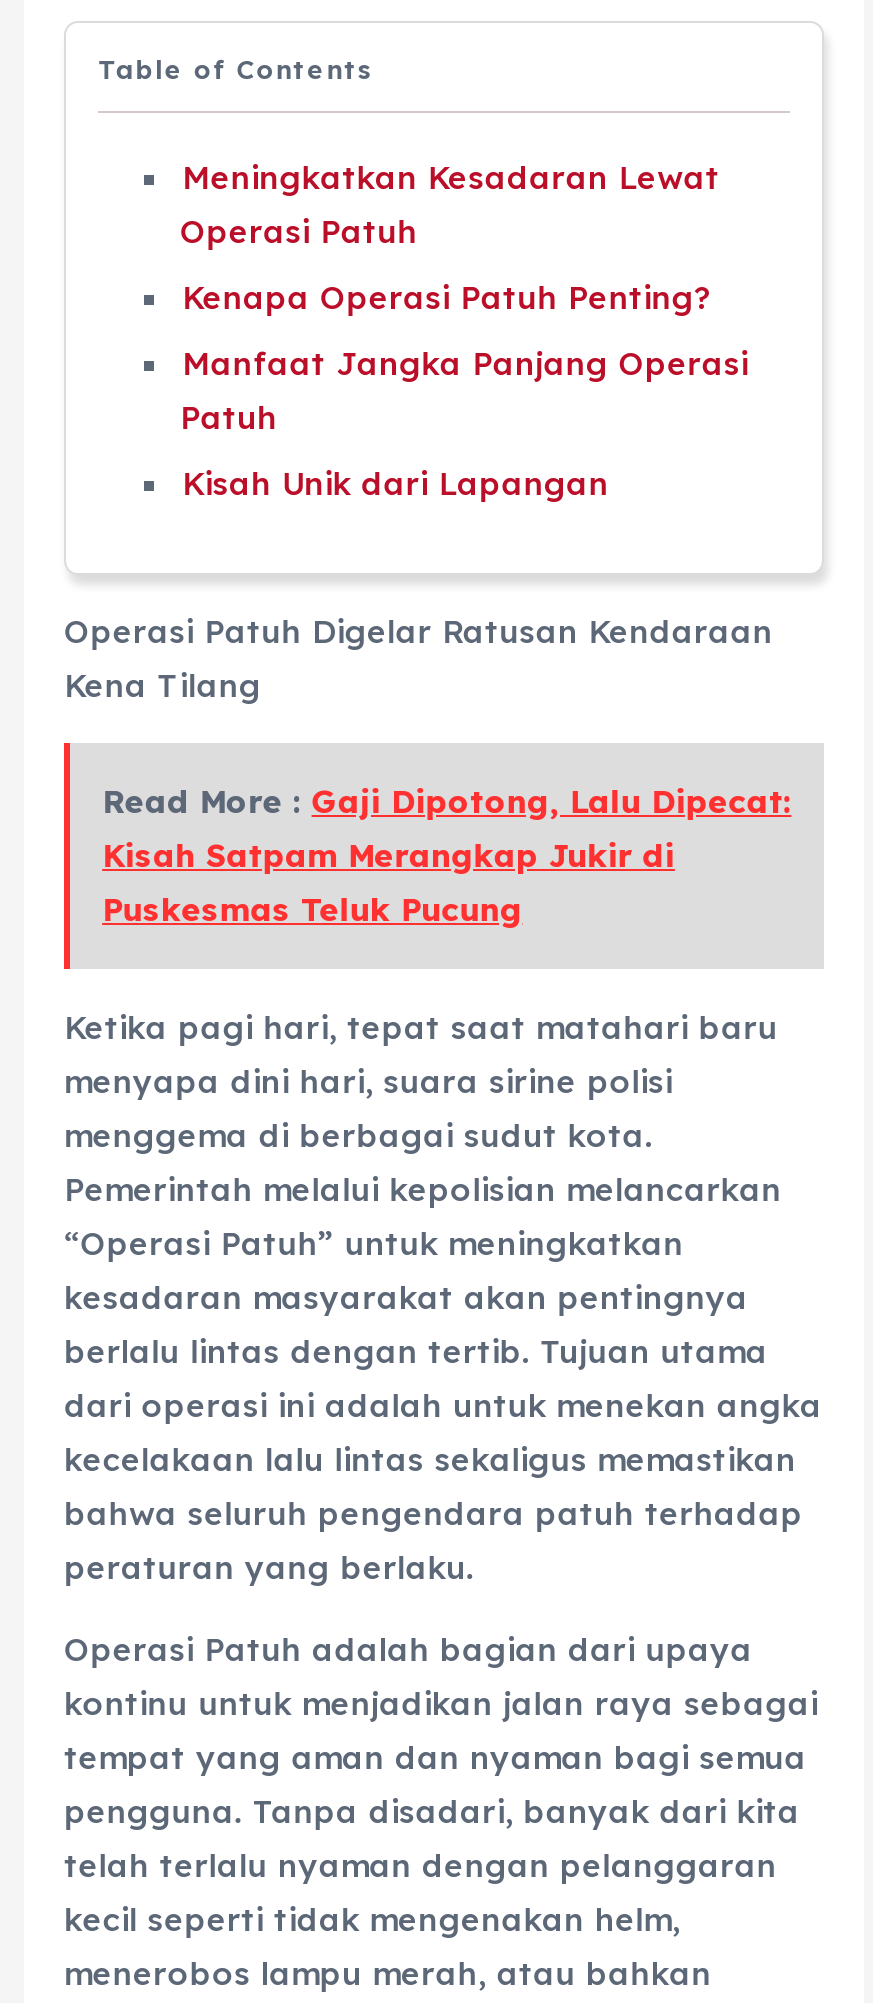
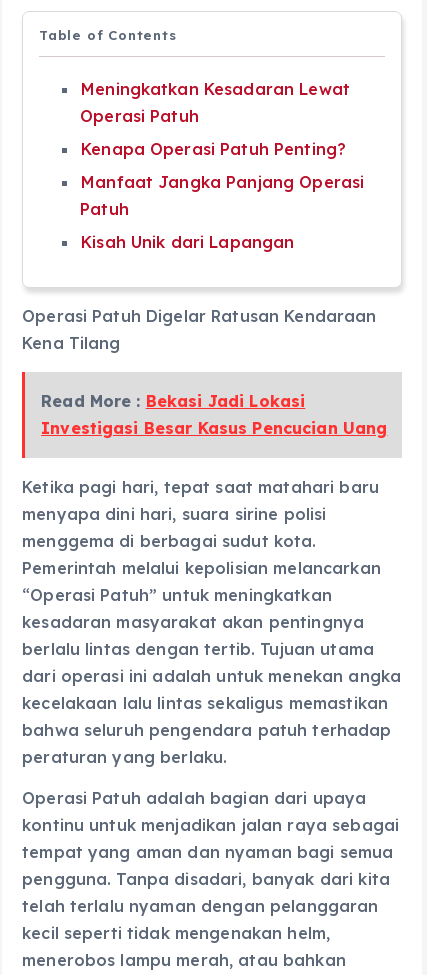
- Read More : Gaji Dipotong, Lalu Dipecat:
- Kisah Satpam Merangkap Jukir di
- Puskesmas Teluk Pucung
+ Read More : Bekasi Jadi Lokasi
+ Investigasi Besar Kasus Pencucian Uang
